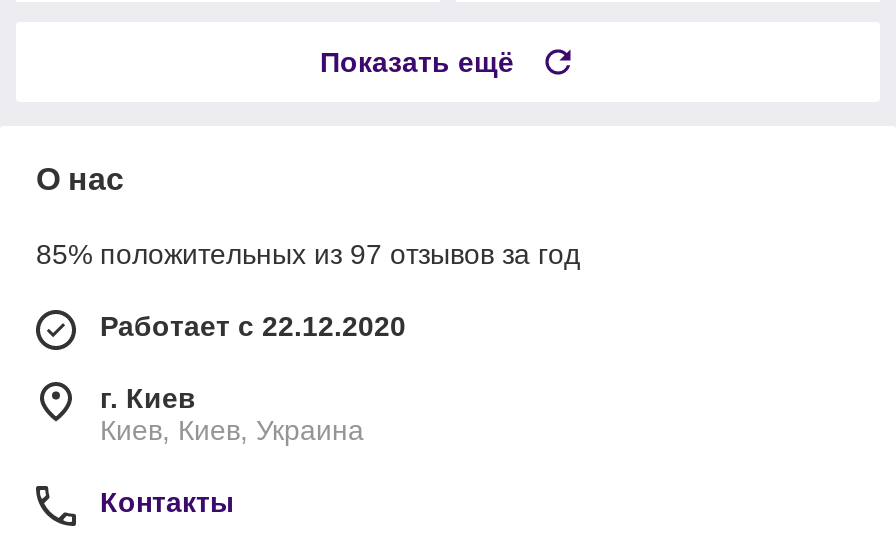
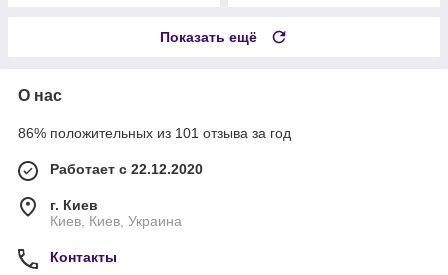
- 85% положительных из 97 отзывов за год
+ 86% положительных из 101 отзыва за год
